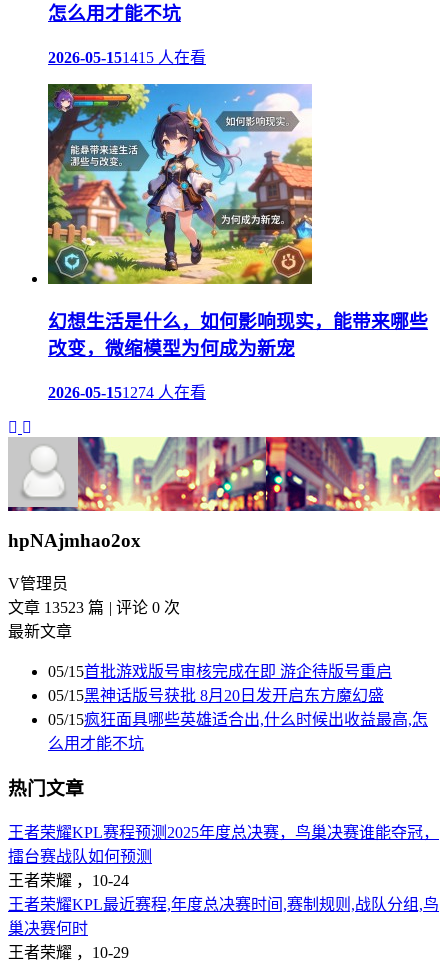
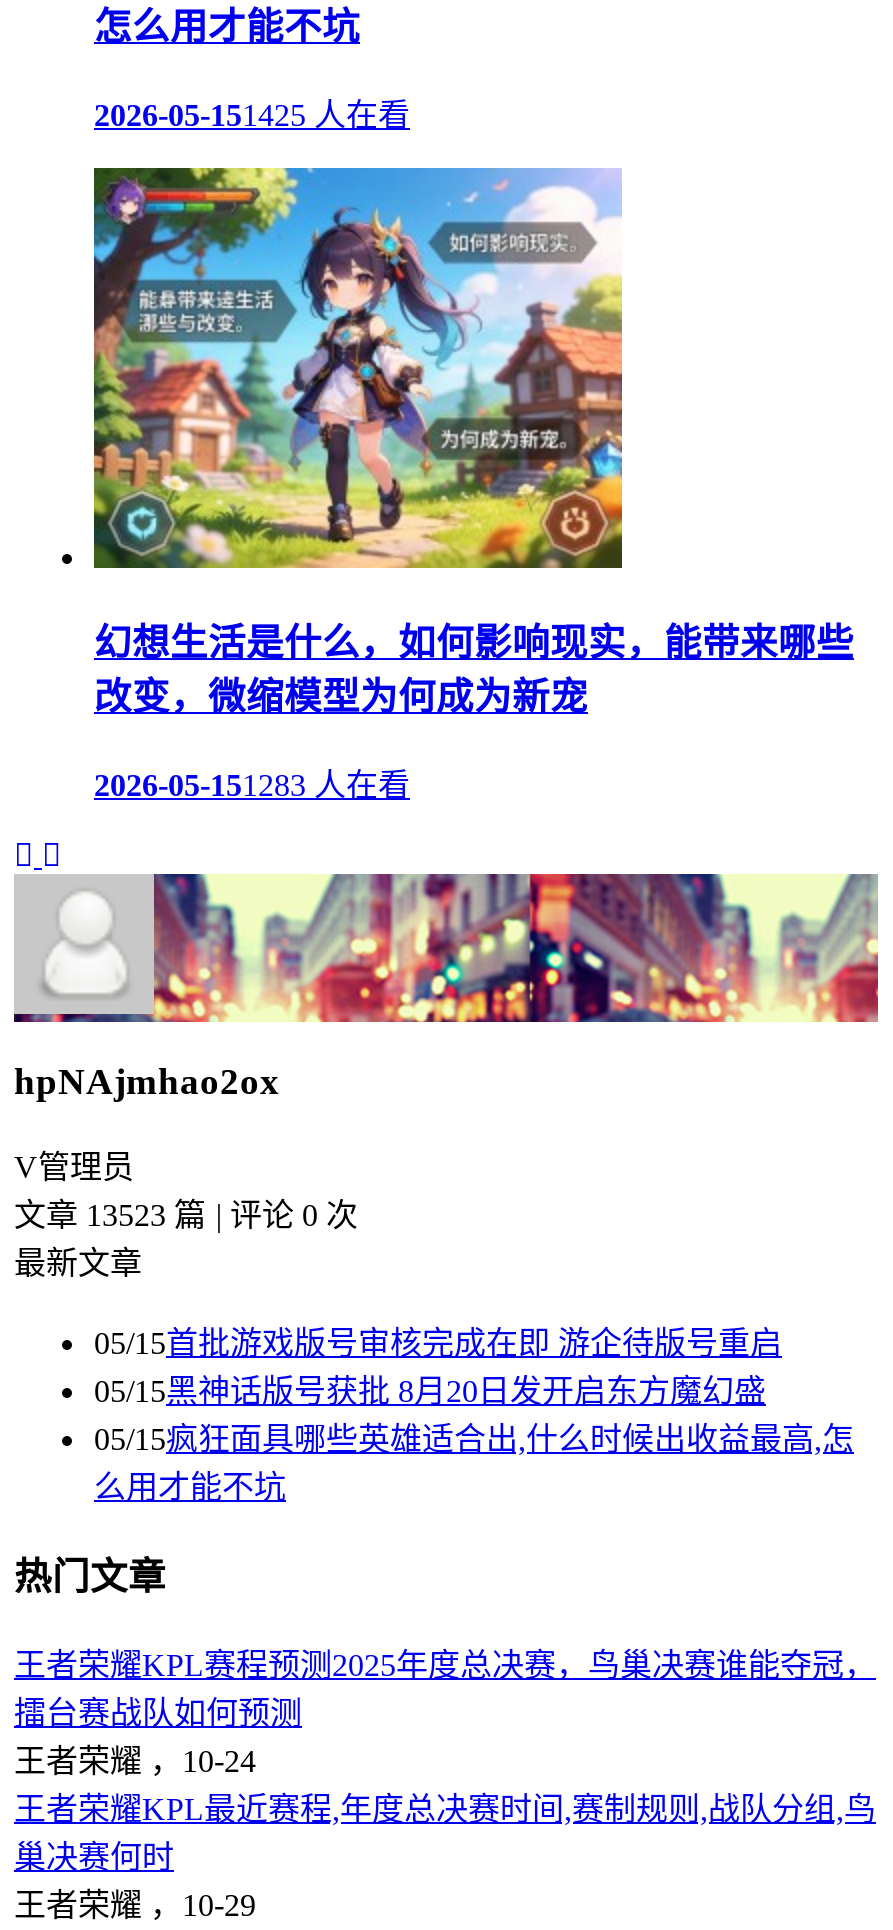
- 2026-05-151415 人在看
+ 2026-05-151425 人在看

- 2026-05-151274 人在看
+ 2026-05-151283 人在看
